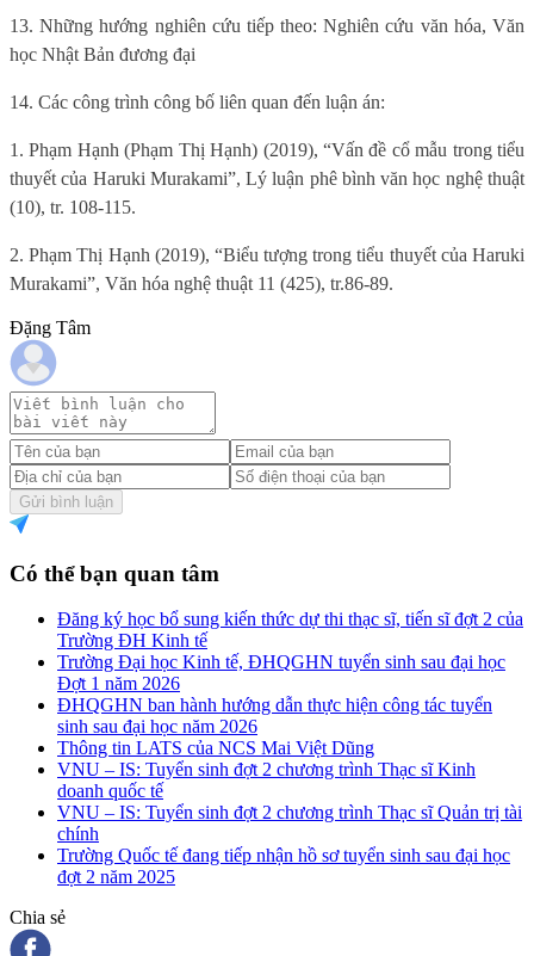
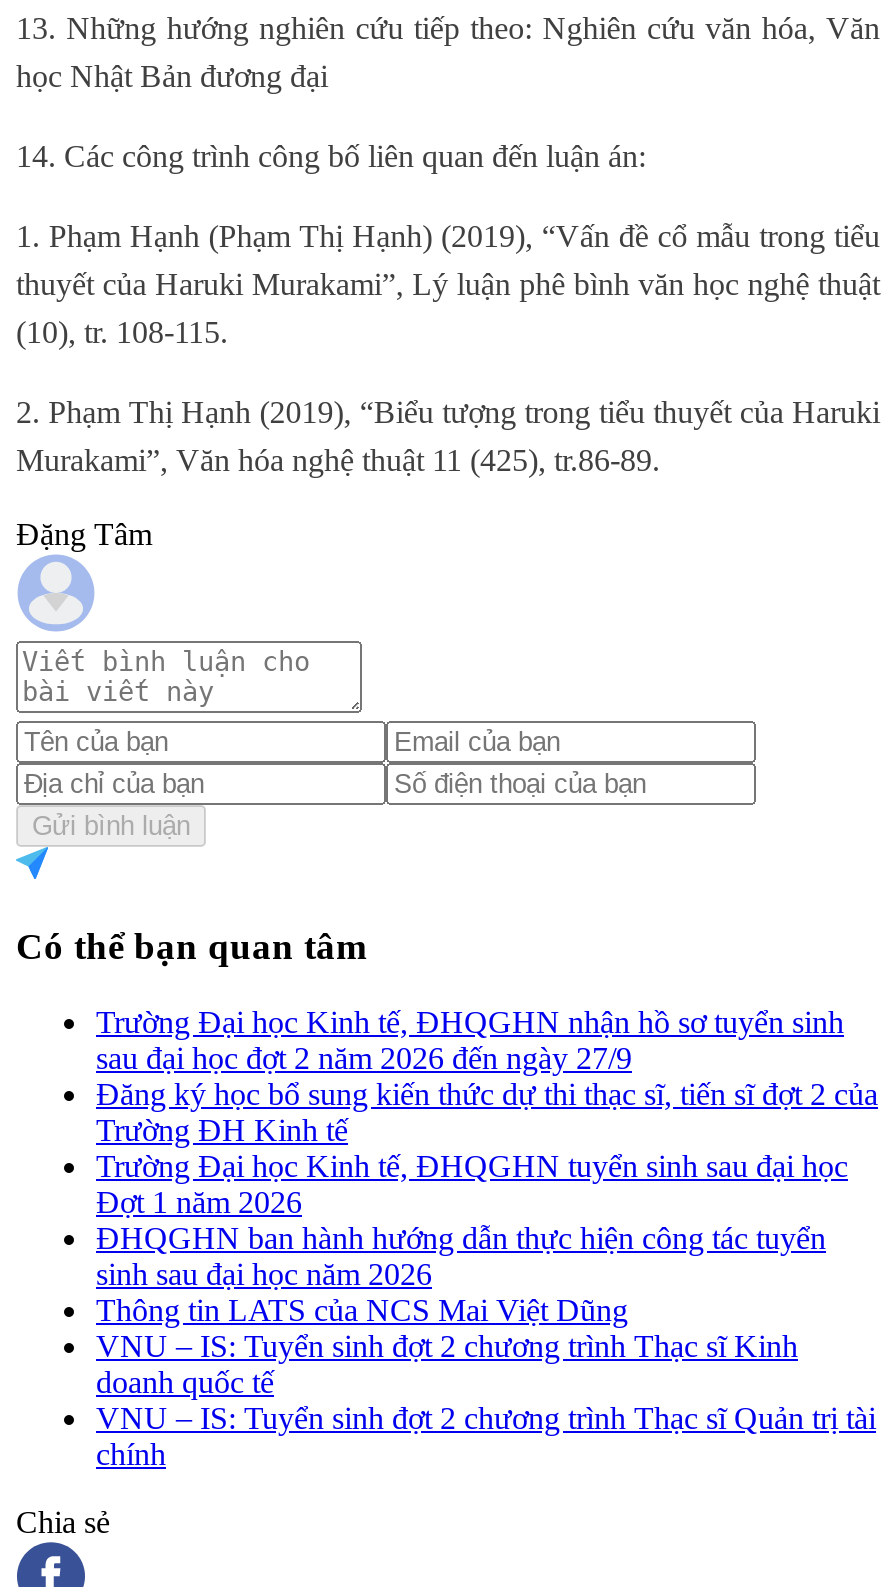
+ Trường Đại học Kinh tế, ĐHQGHN nhận hồ sơ tuyển sinh
+ sau đại học đợt 2 năm 2026 đến ngày 27/9

moved down: Đăng ký học bổ sung kiến thức dự thi thạc sĩ, tiến sĩ đợt 2 của | Trường ĐH Kinh tế | Trường Đại học Kinh tế, ĐHQGHN tuyển sinh sau đại học | ... | VNU – IS: Tuyển sinh đợt 2 chương trình Thạc sĩ Quản trị tài | chính

- Trường Quốc tế đang tiếp nhận hồ sơ tuyển sinh sau đại học
- đợt 2 năm 2025
